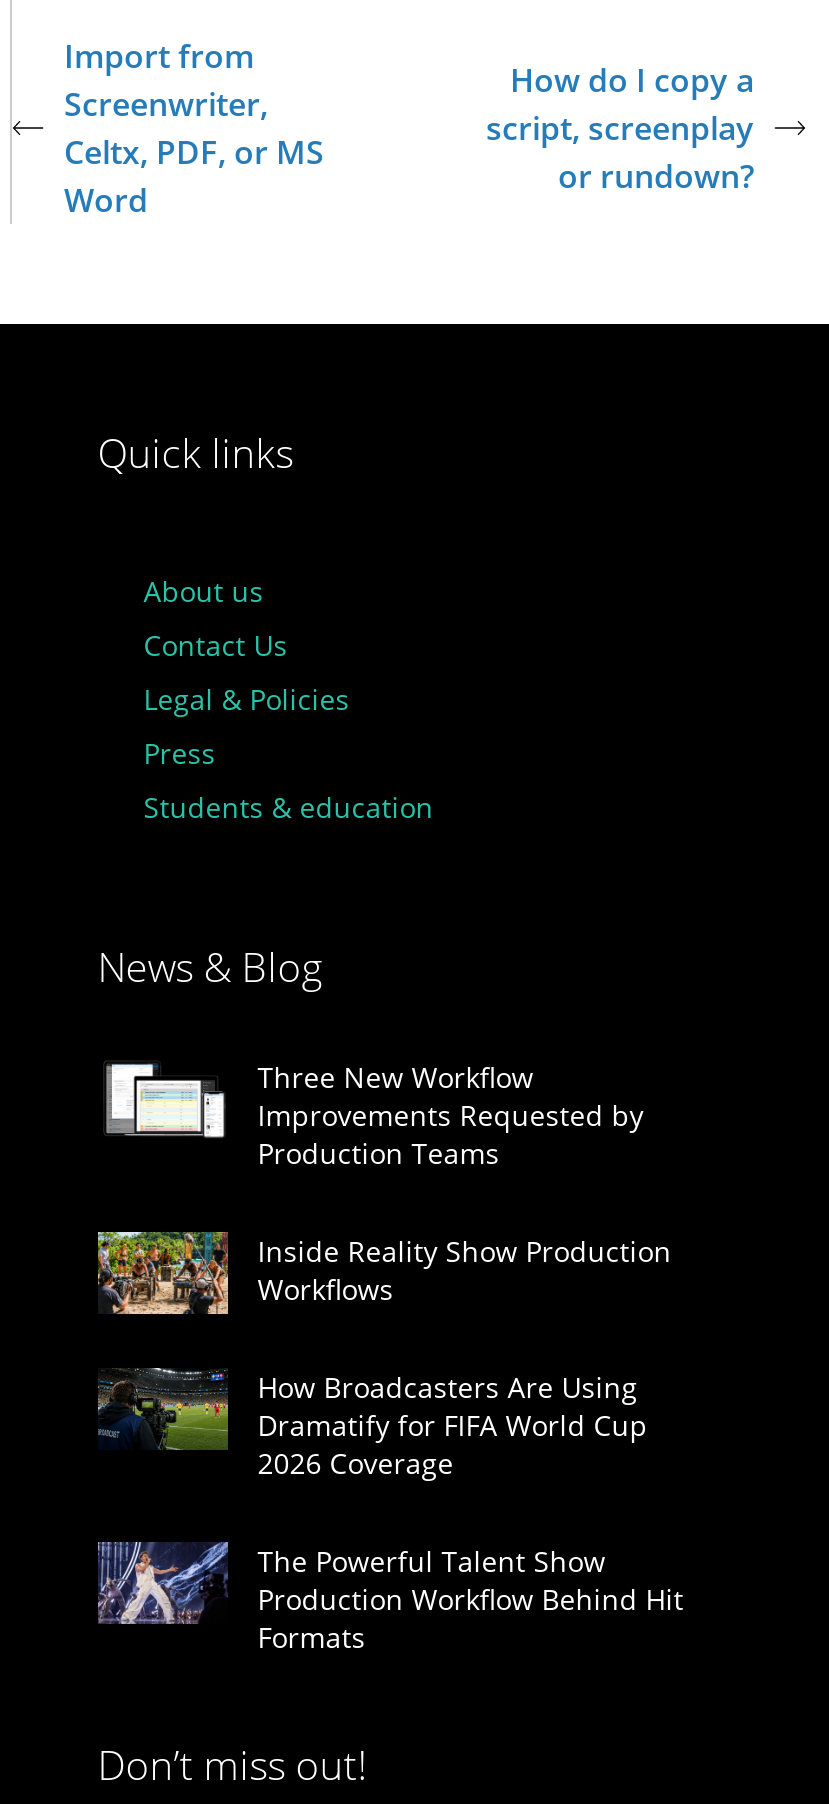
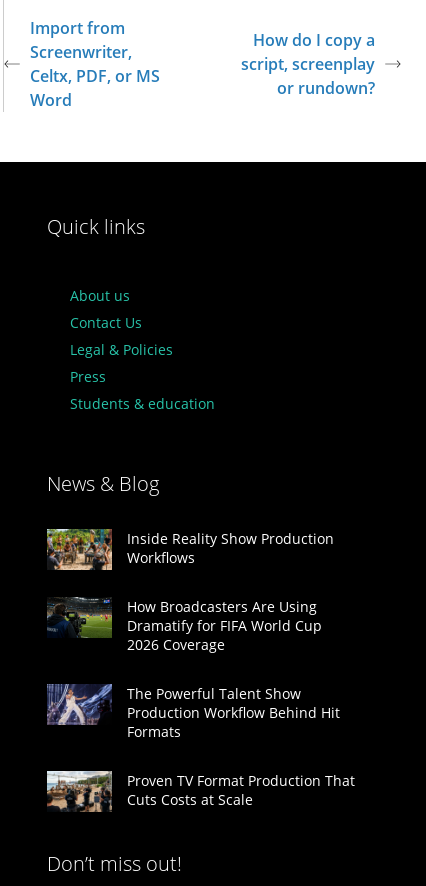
- [image]
- Three New Workflow
- Improvements Requested by
- Production Teams

moved up: [image] | Inside Reality Show Production | Workflows | ... | Production Workflow Behind Hit | Formats

+ [image]
+ Proven TV Format Production That
+ Cuts Costs at Scale
